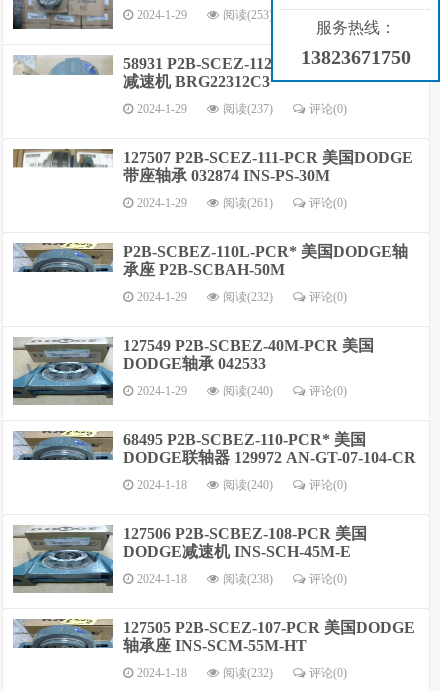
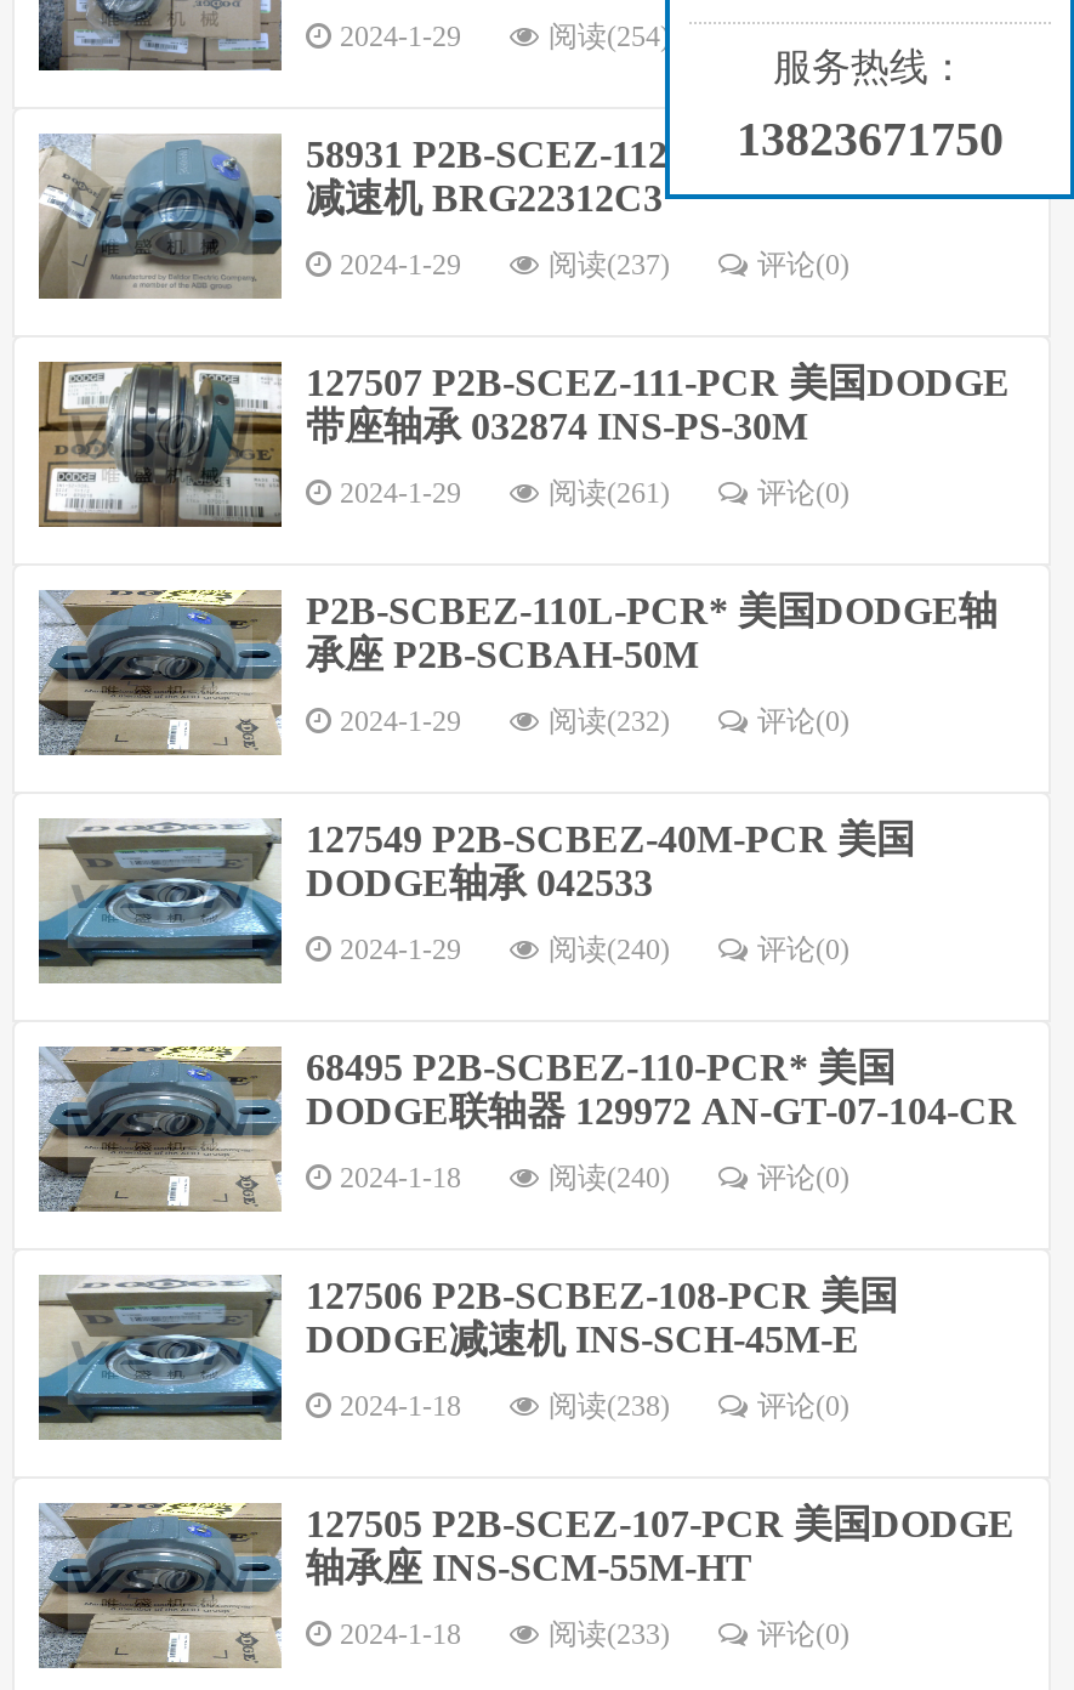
- 阅读(253)
+ 阅读(254)

+ [image]

+ [image]

+ [image]

+ [image]

+ [image]

- 阅读(232)
+ 阅读(233)
